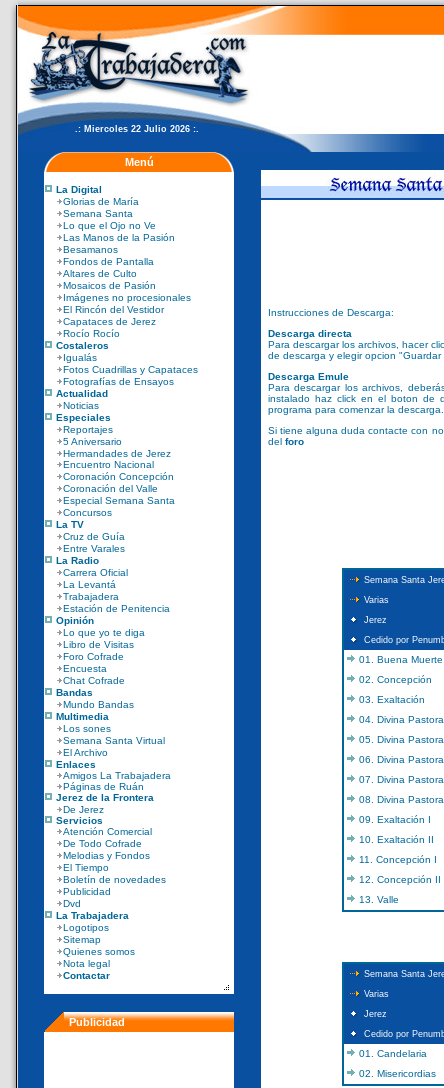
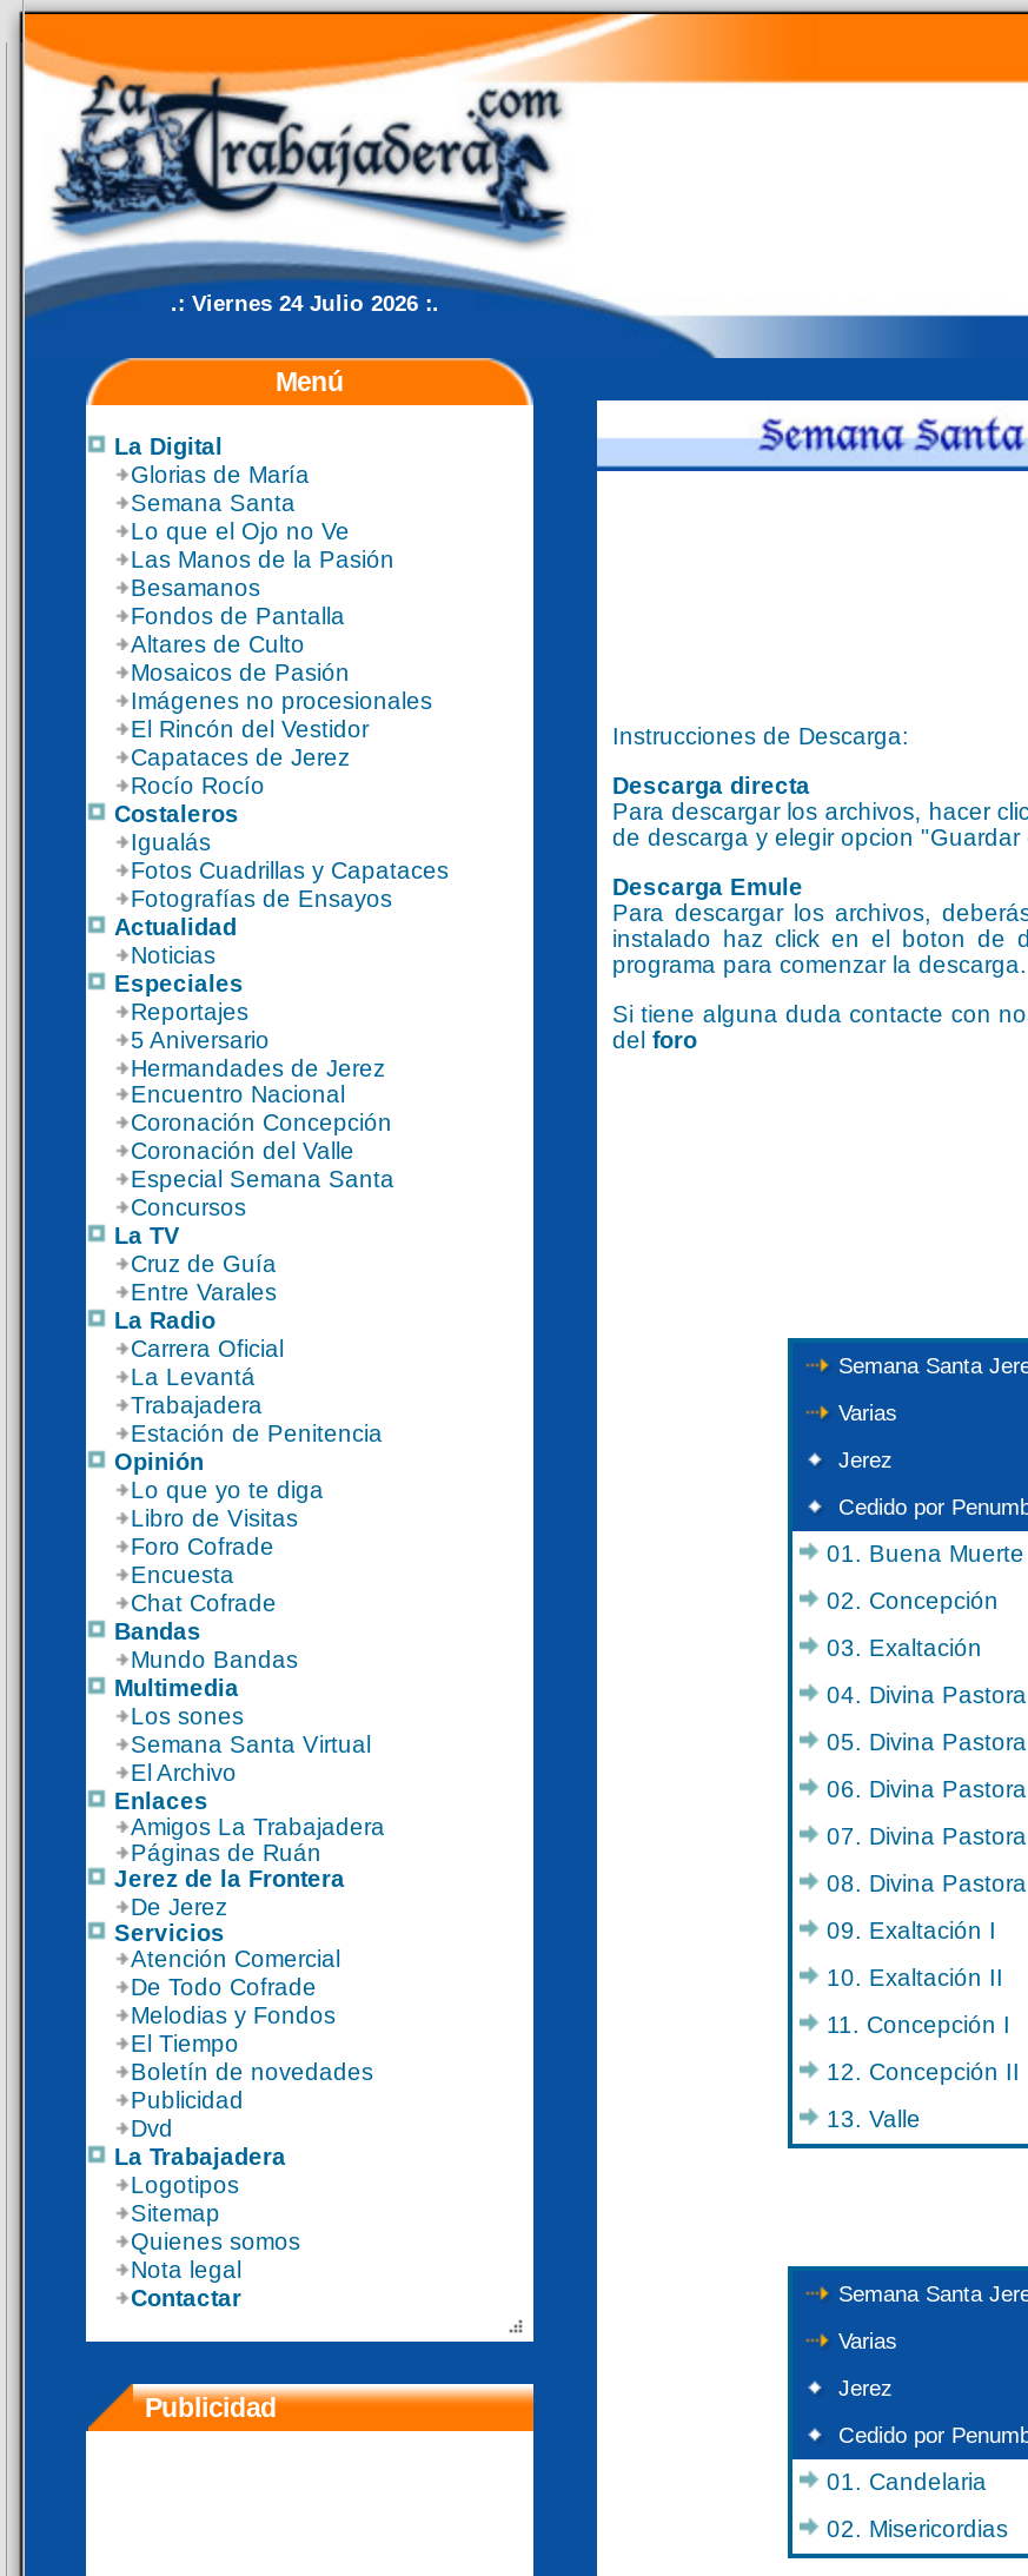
- .: Miercoles 22 Julio 2026 :.
+ .: Viernes 24 Julio 2026 :.
